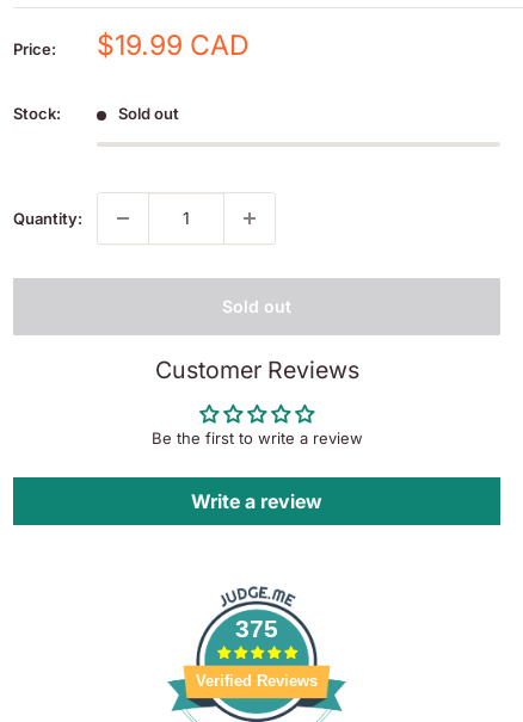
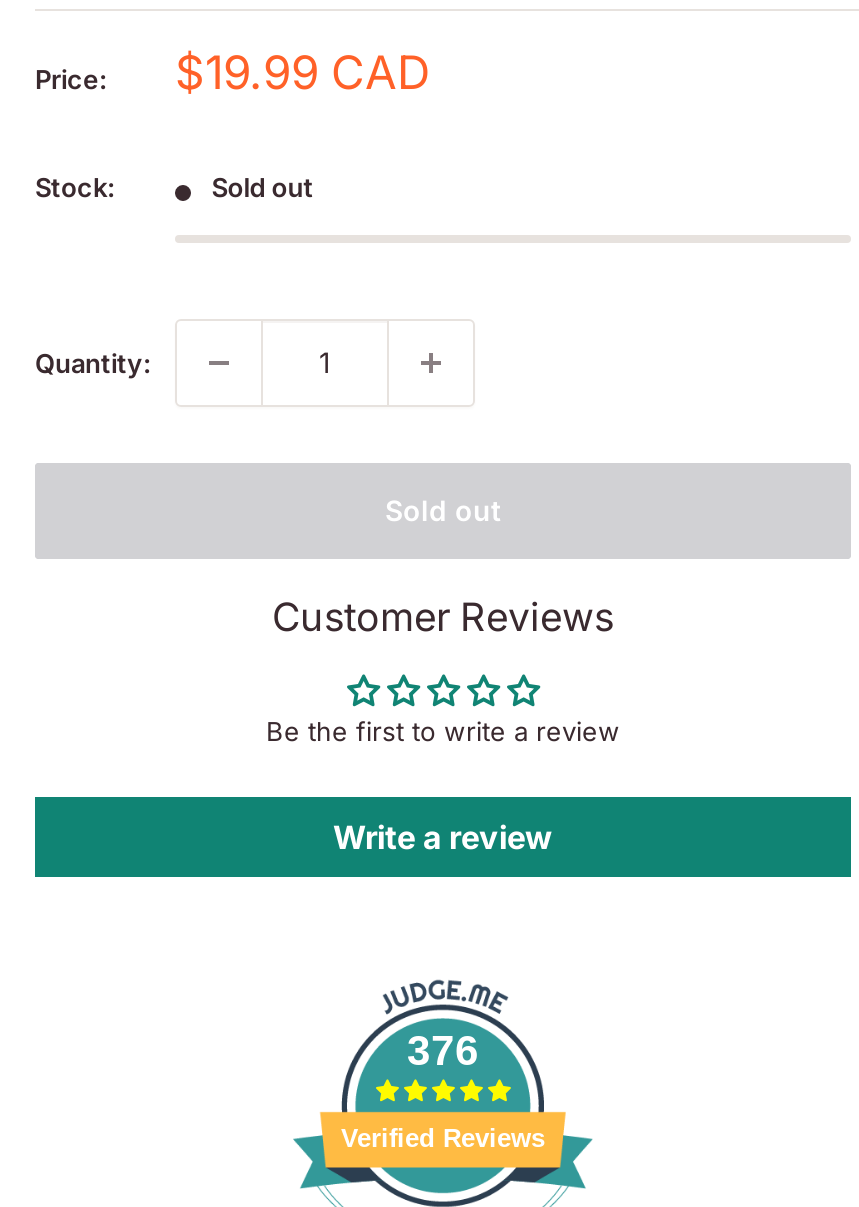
- 375
+ 376
